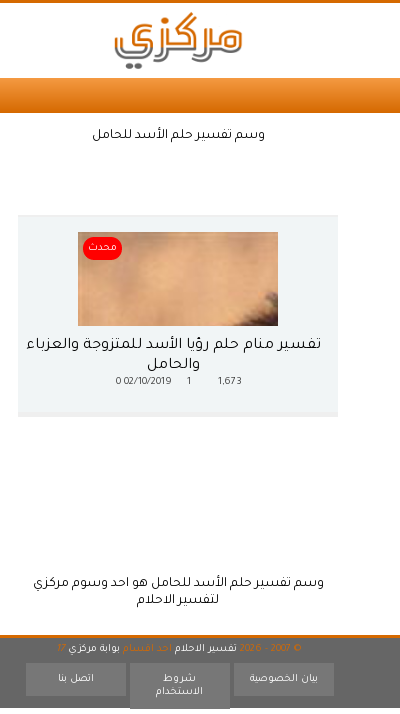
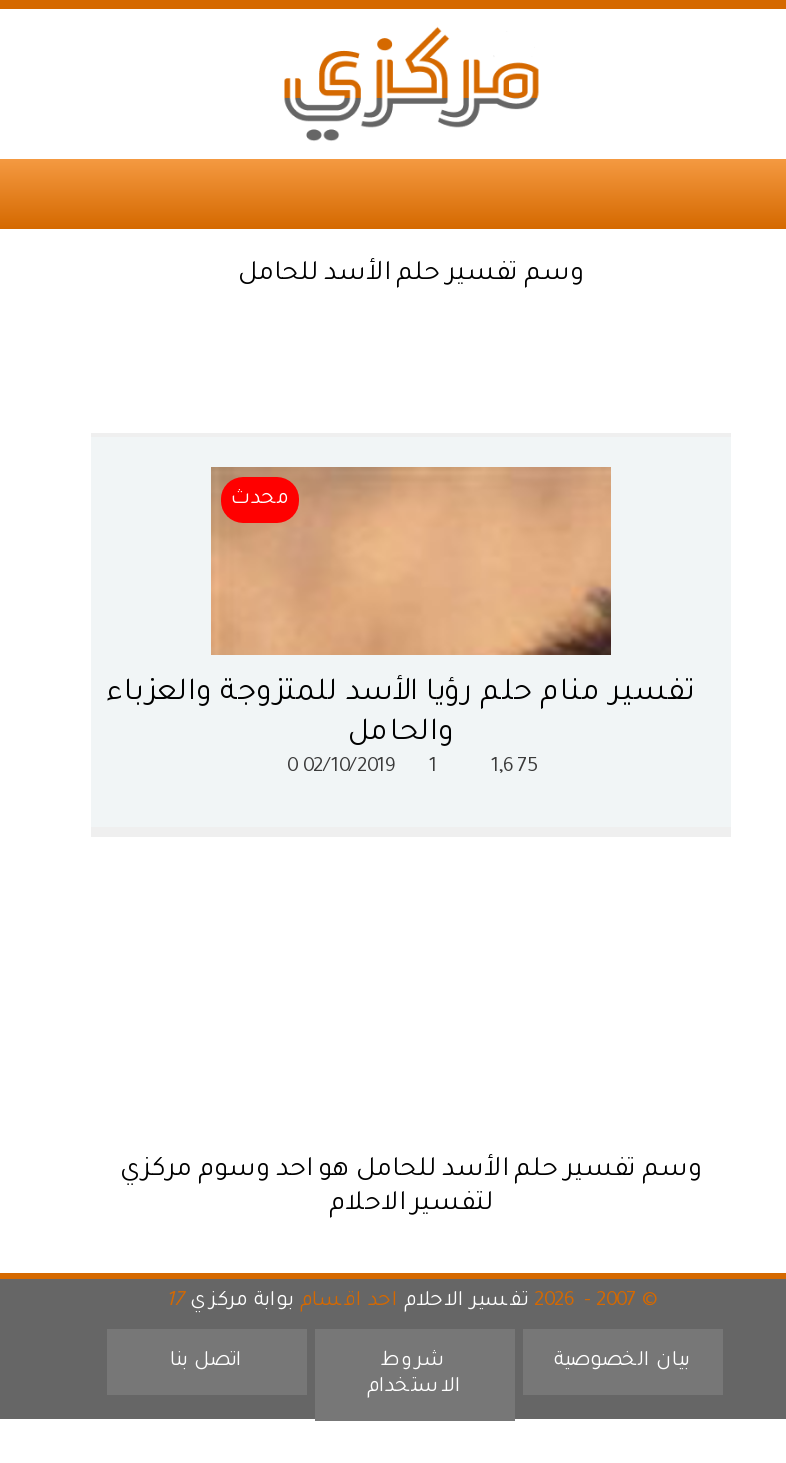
- 1,673
+ 1,675
